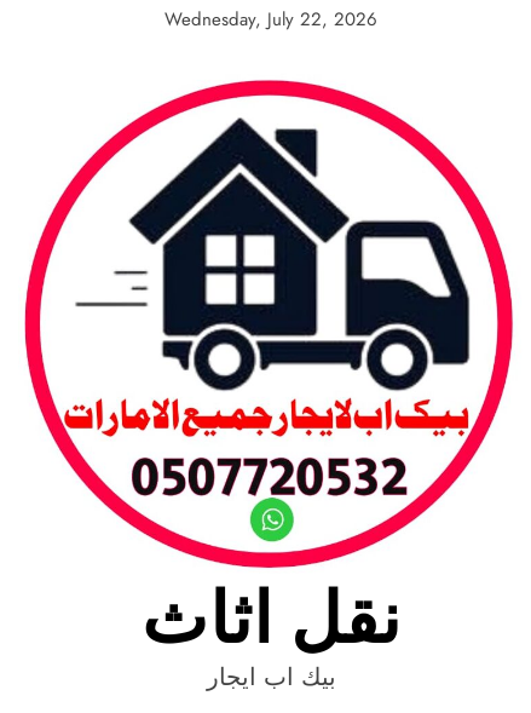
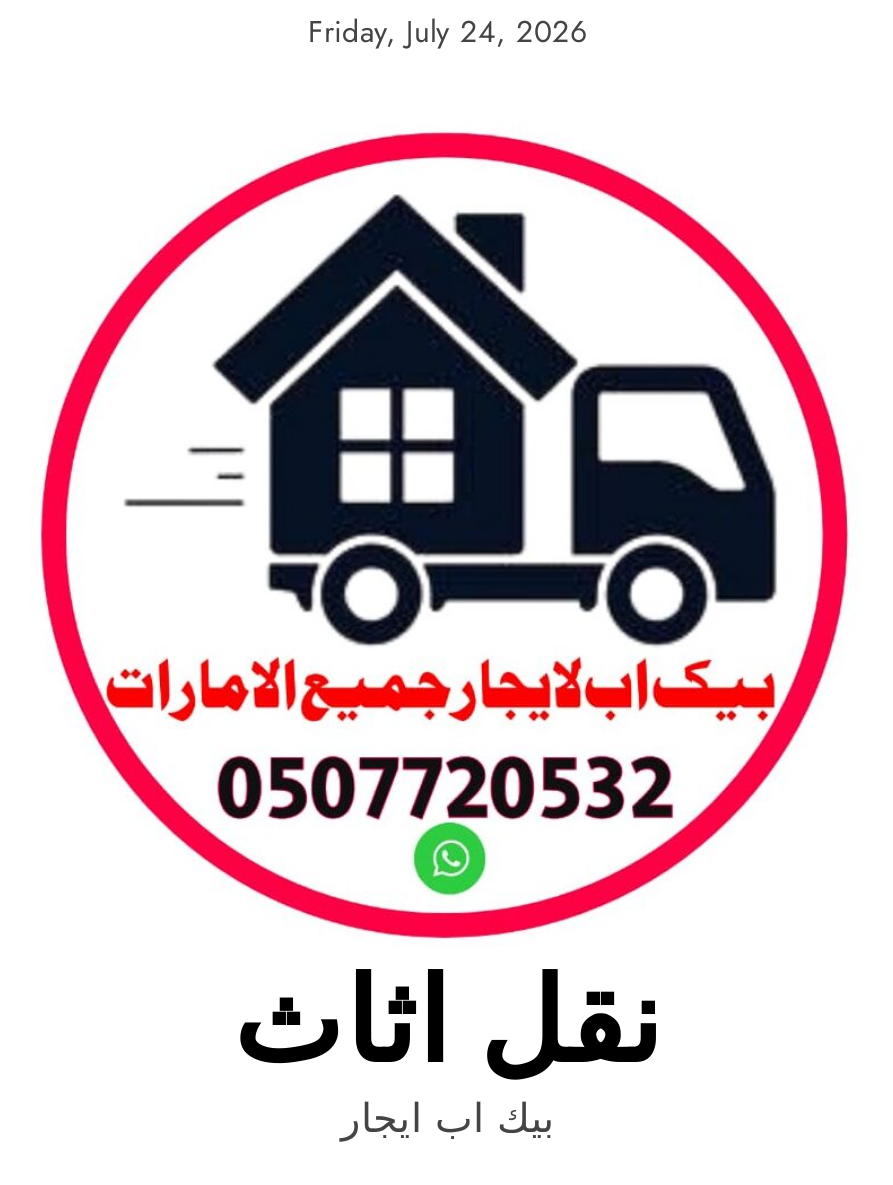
- Wednesday, July 22, 2026
+ Friday, July 24, 2026
